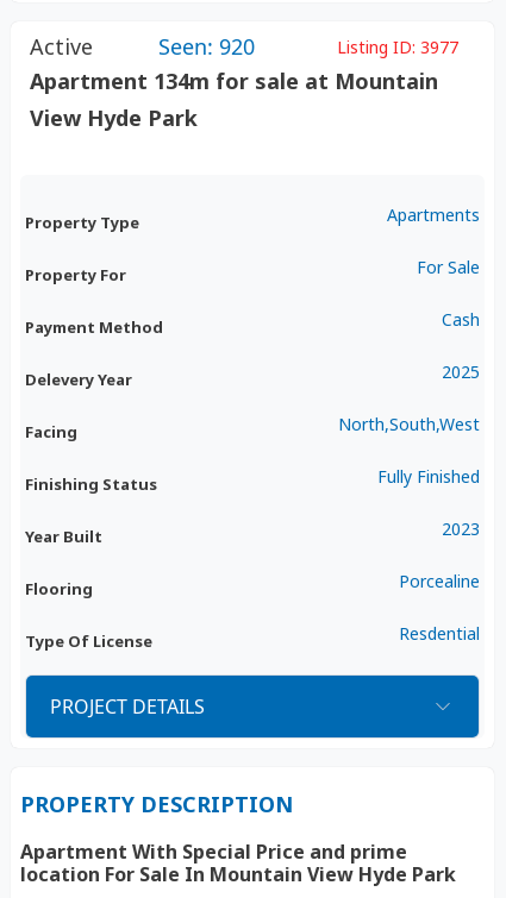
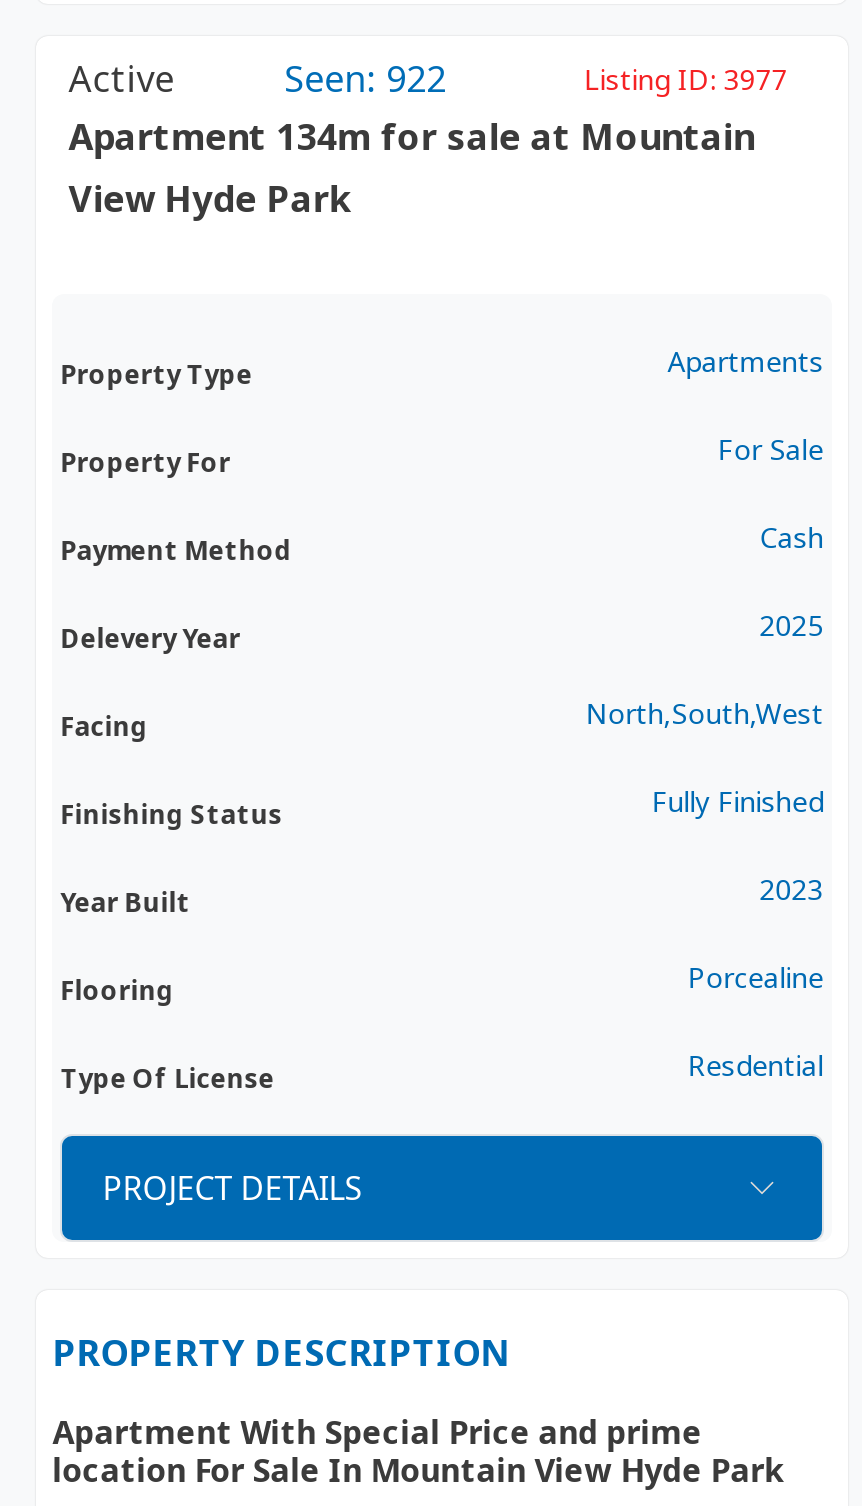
- Seen: 920
+ Seen: 922
